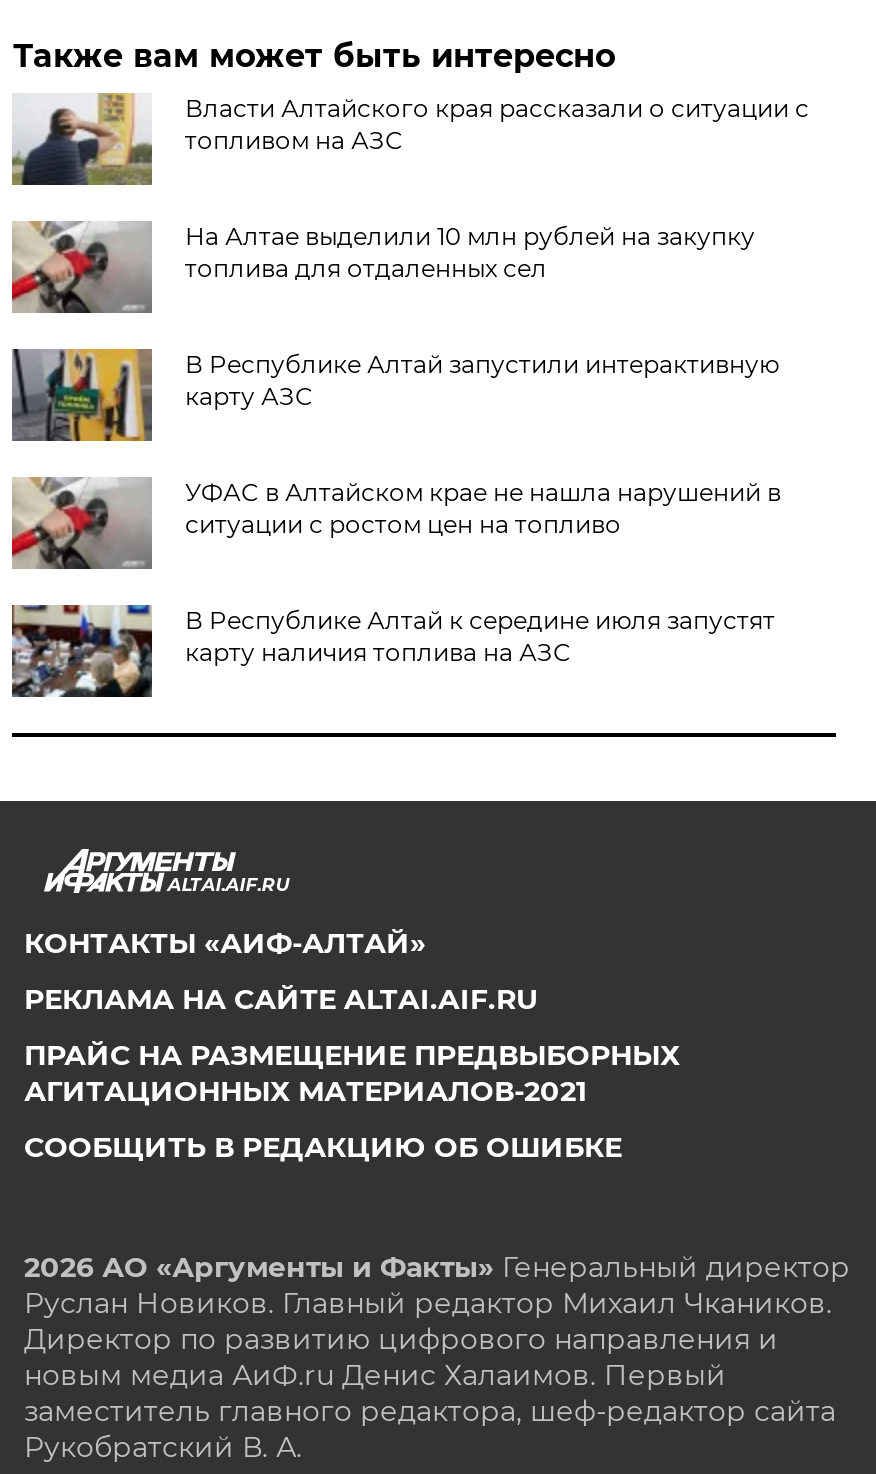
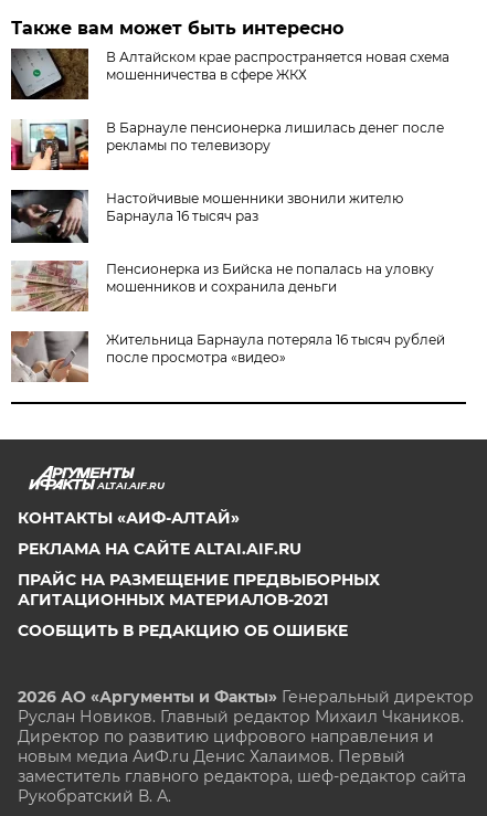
- [image]
- Власти Алтайского края рассказали о ситуации с
- топливом на АЗС
+ [image]
+ В Алтайском крае распространяется новая схема
+ мошенничества в сфере ЖКХ

- [image]
- На Алтае выделили 10 млн рублей на закупку
- топлива для отдаленных сел
+ [image]
+ В Барнауле пенсионерка лишилась денег после
+ рекламы по телевизору

- [image]
- В Республике Алтай запустили интерактивную
- карту АЗС
+ [image]
+ Настойчивые мошенники звонили жителю
+ Барнаула 16 тысяч раз

- [image]
- УФАС в Алтайском крае не нашла нарушений в
- ситуации с ростом цен на топливо
+ [image]
+ Пенсионерка из Бийска не попалась на уловку
+ мошенников и сохранила деньги

- [image]
- В Республике Алтай к середине июля запустят
- карту наличия топлива на АЗС
+ [image]
+ Жительница Барнаула потеряла 16 тысяч рублей
+ после просмотра «видео»
